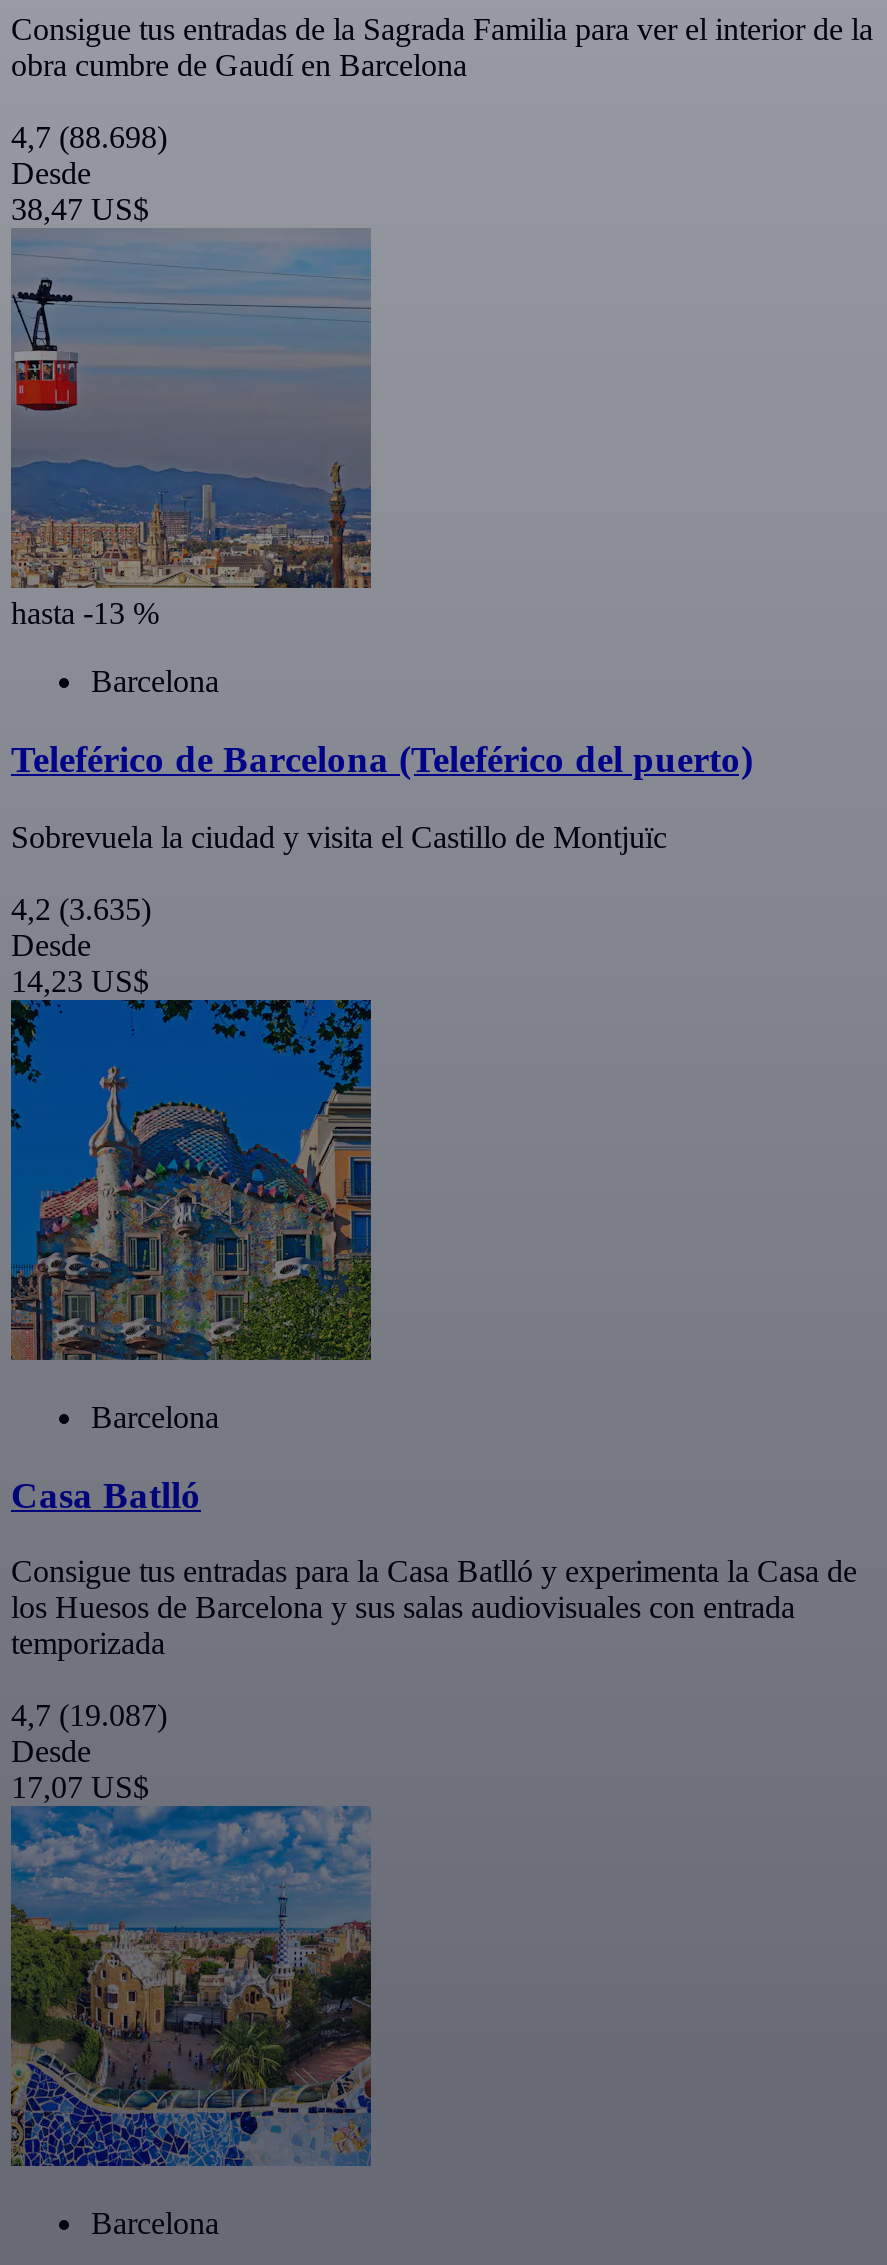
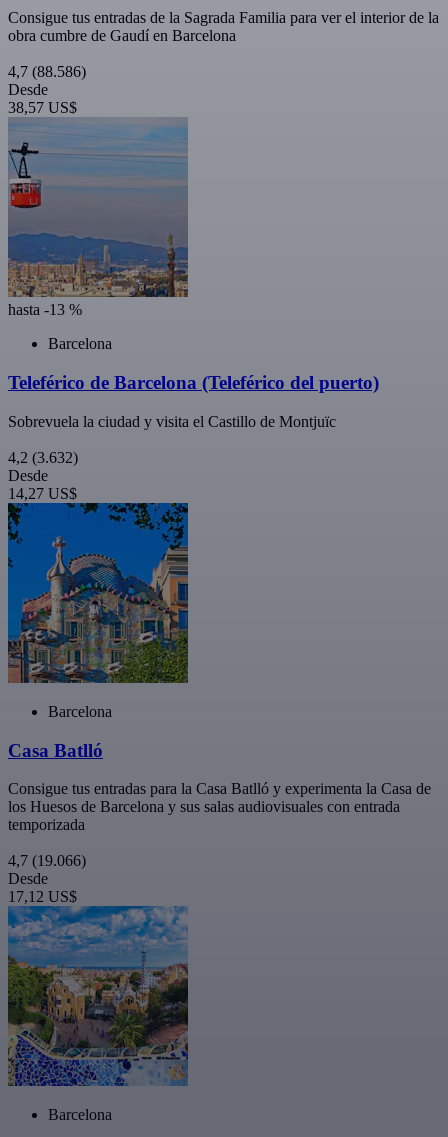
- 4,7 (88.698)
+ 4,7 (88.586)

- 38,47 US$
+ 38,57 US$

- 4,2 (3.635)
+ 4,2 (3.632)

- 14,23 US$
+ 14,27 US$

- 4,7 (19.087)
+ 4,7 (19.066)

- 17,07 US$
+ 17,12 US$
